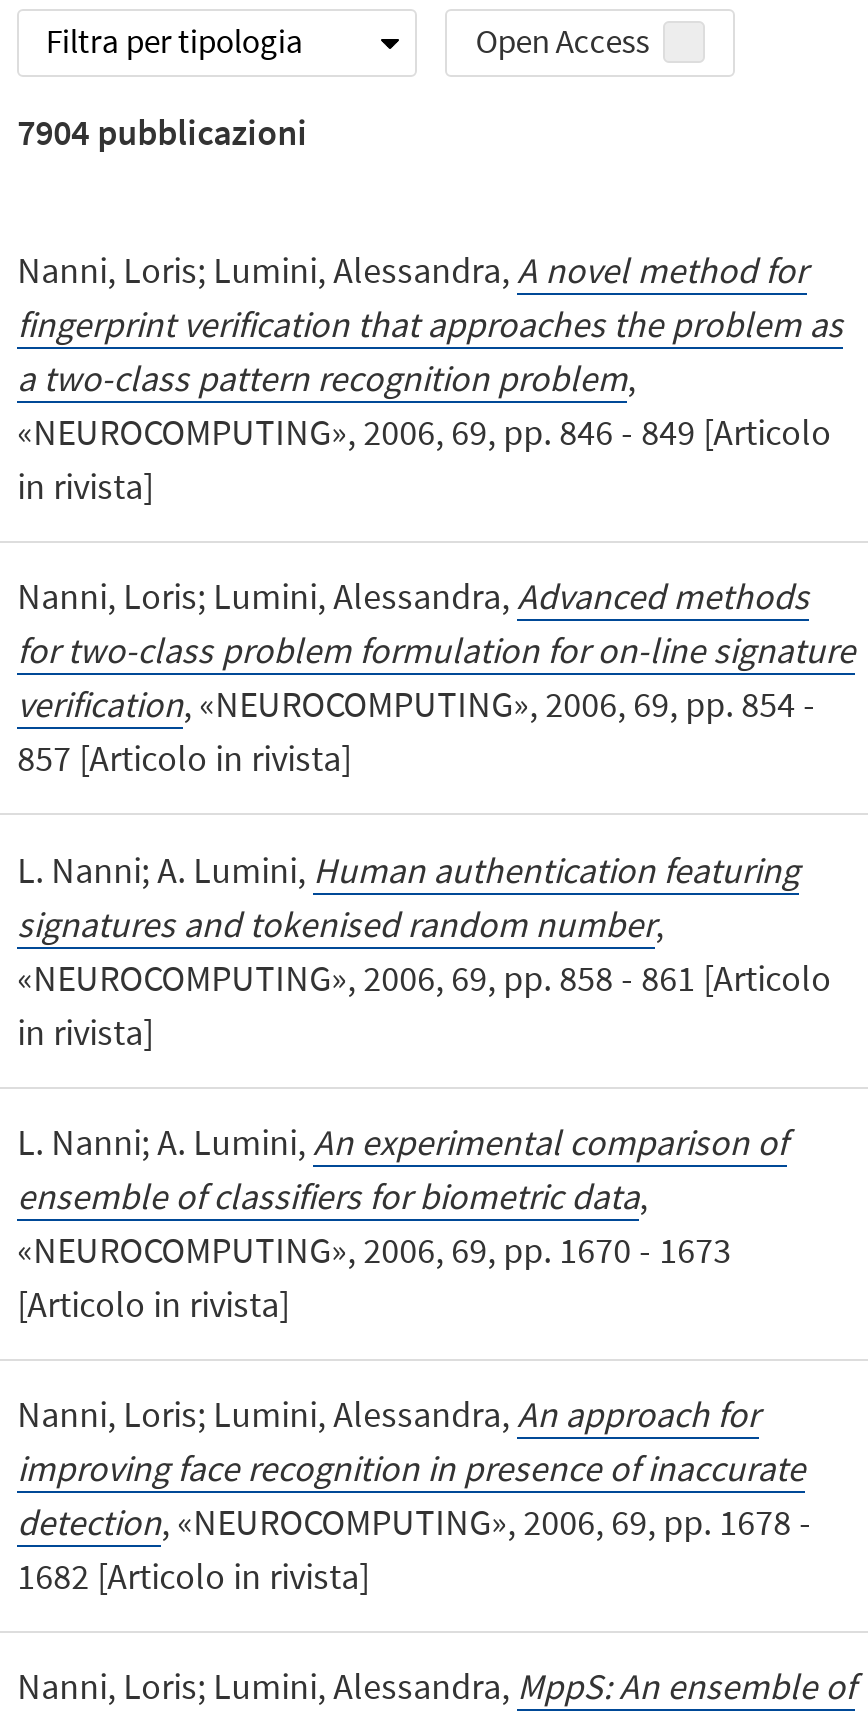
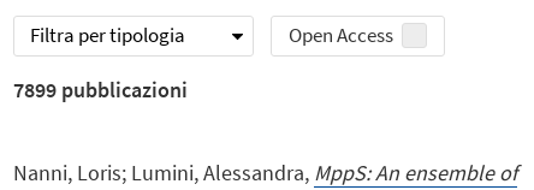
- 7904 pubblicazioni
- Nanni, Loris; Lumini, Alessandra, A novel method for
- fingerprint verification that approaches the problem as
- a two-class pattern recognition problem,
- «NEUROCOMPUTING», 2006, 69, pp. 846 - 849 [Articolo
- in rivista]
- Nanni, Loris; Lumini, Alessandra, Advanced methods
- for two-class problem formulation for on-line signature
- verification, «NEUROCOMPUTING», 2006, 69, pp. 854 -
- 857 [Articolo in rivista]
- L. Nanni; A. Lumini, Human authentication featuring
- signatures and tokenised random number,
- «NEUROCOMPUTING», 2006, 69, pp. 858 - 861 [Articolo
- in rivista]
- L. Nanni; A. Lumini, An experimental comparison of
- ensemble of classifiers for biometric data,
- «NEUROCOMPUTING», 2006, 69, pp. 1670 - 1673
- [Articolo in rivista]
- Nanni, Loris; Lumini, Alessandra, An approach for
- improving face recognition in presence of inaccurate
- detection, «NEUROCOMPUTING», 2006, 69, pp. 1678 -
- 1682 [Articolo in rivista]
+ 7899 pubblicazioni
